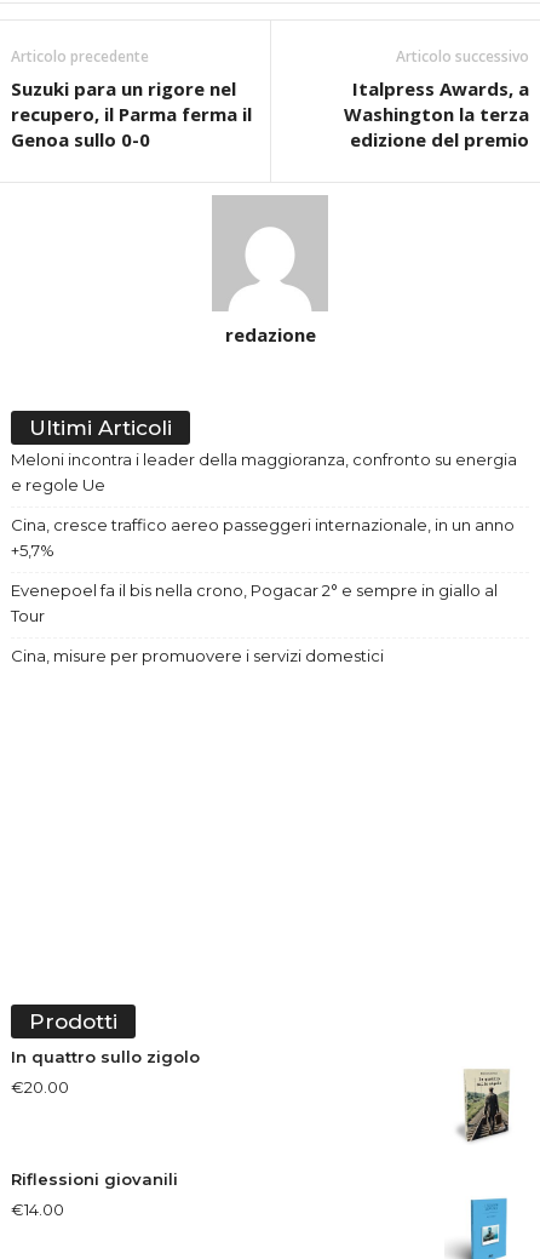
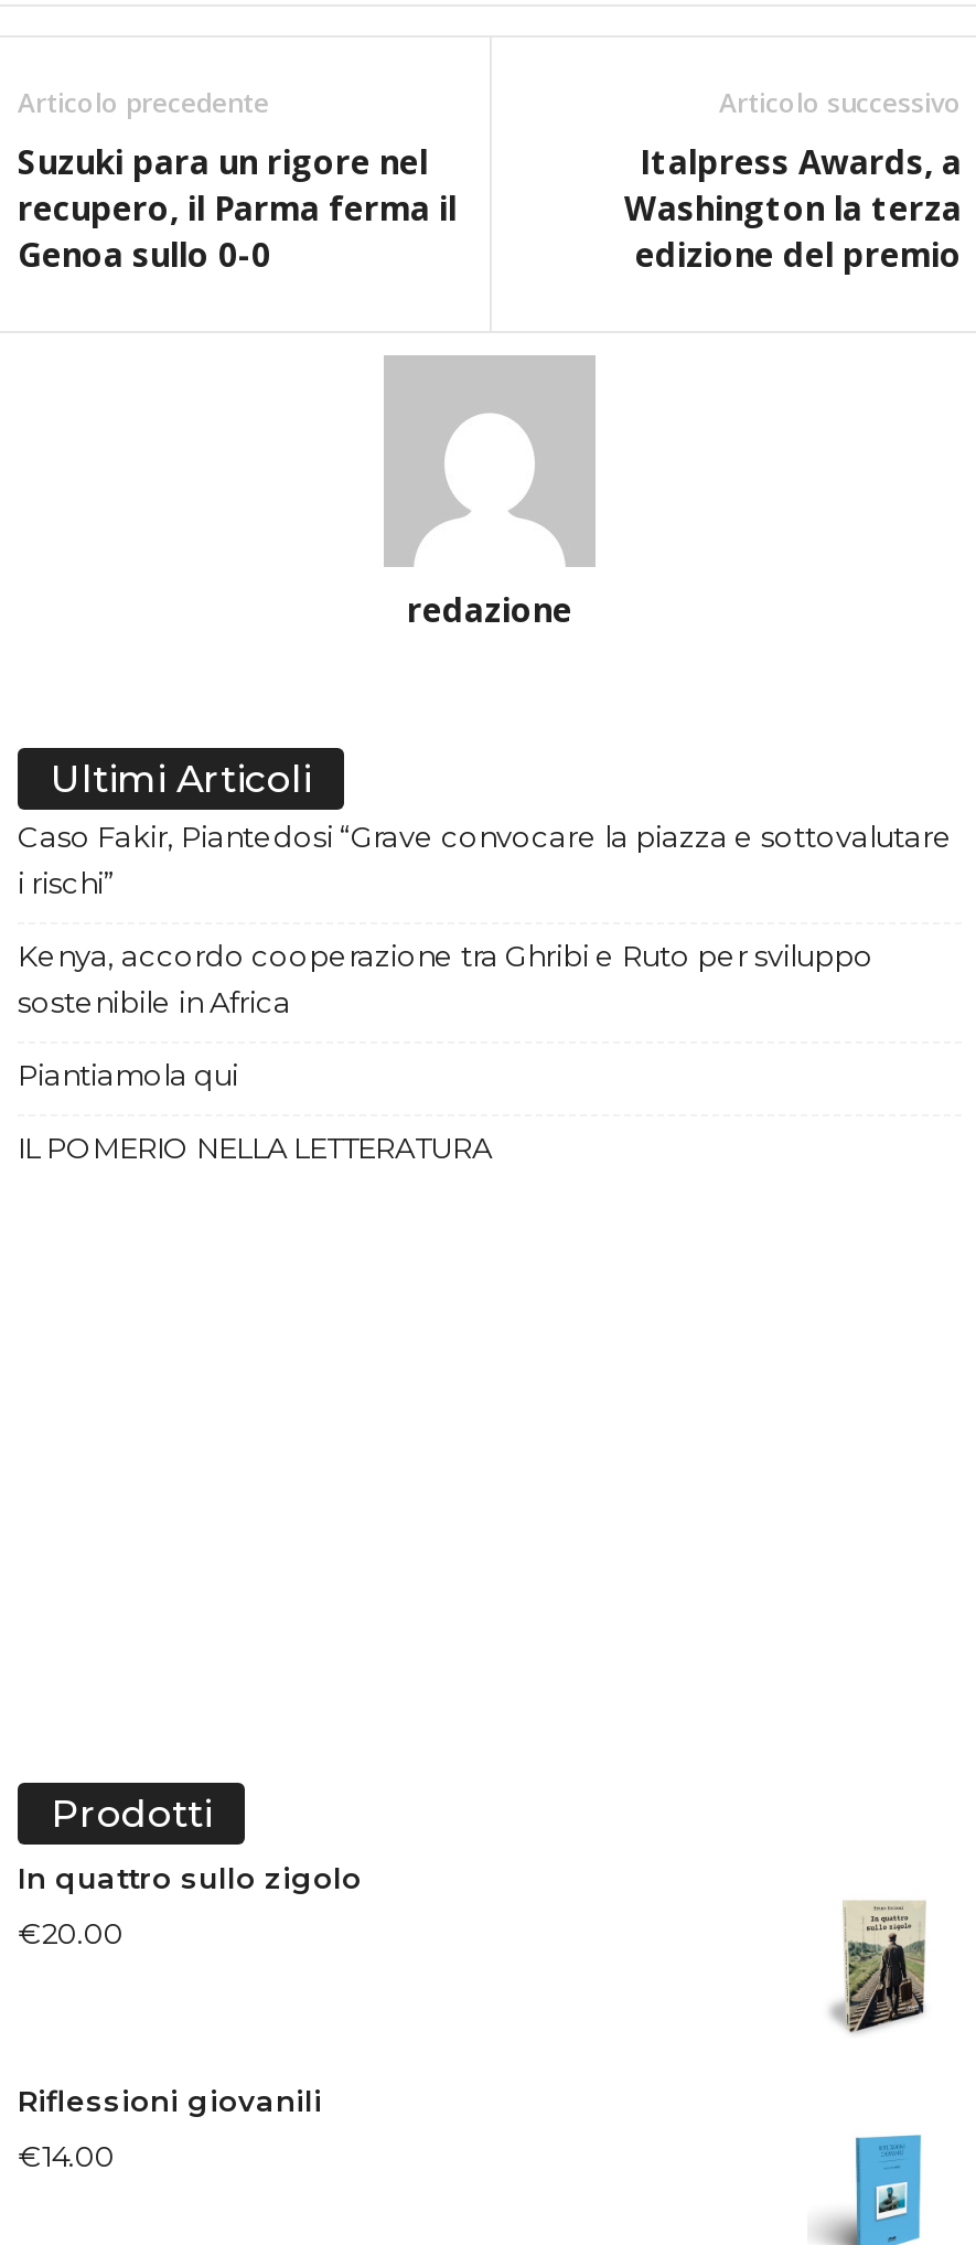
- Meloni incontra i leader della maggioranza, confronto su energia
- e regole Ue
+ Caso Fakir, Piantedosi “Grave convocare la piazza e sottovalutare
+ i rischi”

- Cina, cresce traffico aereo passeggeri internazionale, in un anno
- +5,7%
+ Kenya, accordo cooperazione tra Ghribi e Ruto per sviluppo
+ sostenibile in Africa

- Evenepoel fa il bis nella crono, Pogacar 2° e sempre in giallo al
- Tour
+ Piantiamola qui

- Cina, misure per promuovere i servizi domestici
+ IL POMERIO NELLA LETTERATURA
